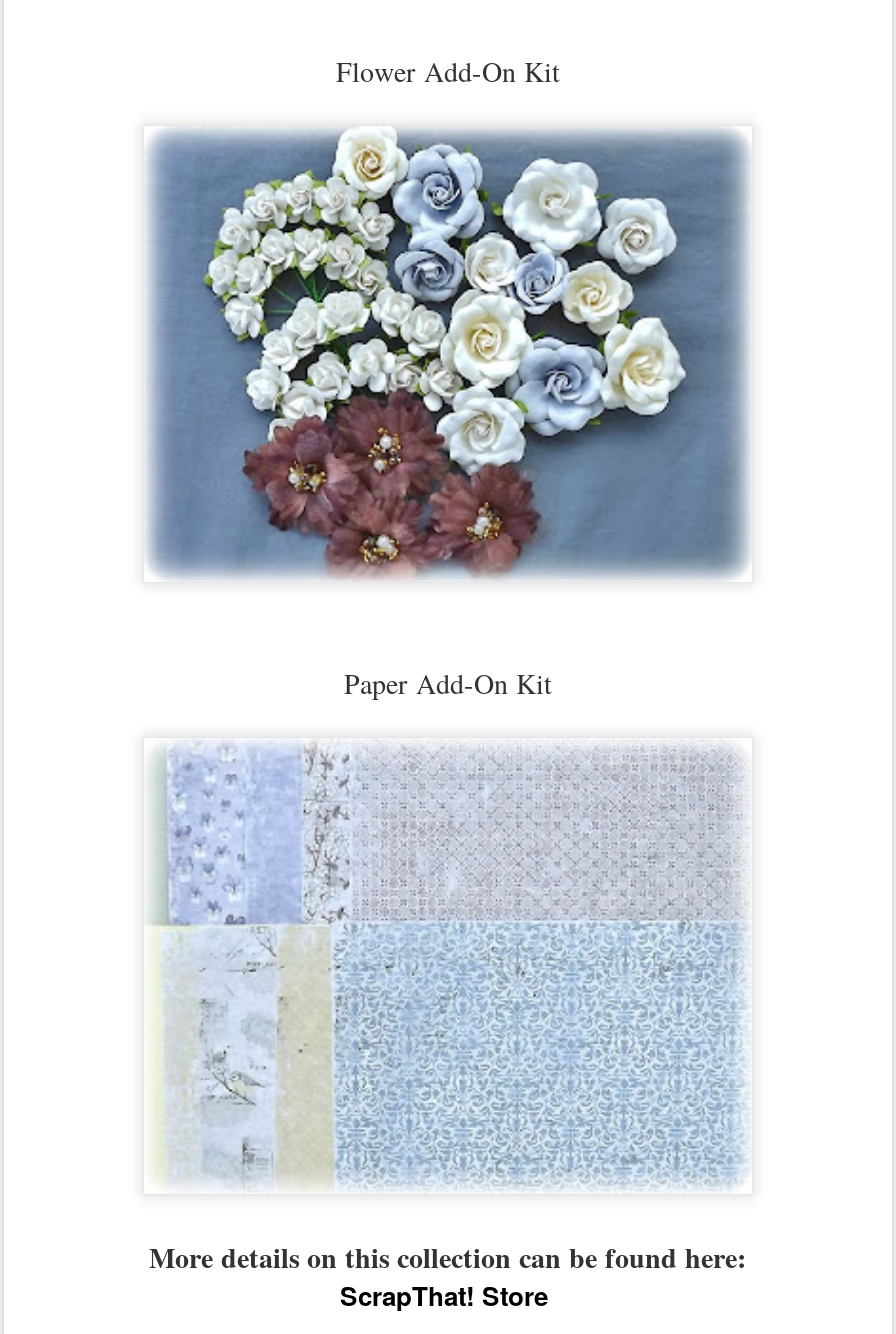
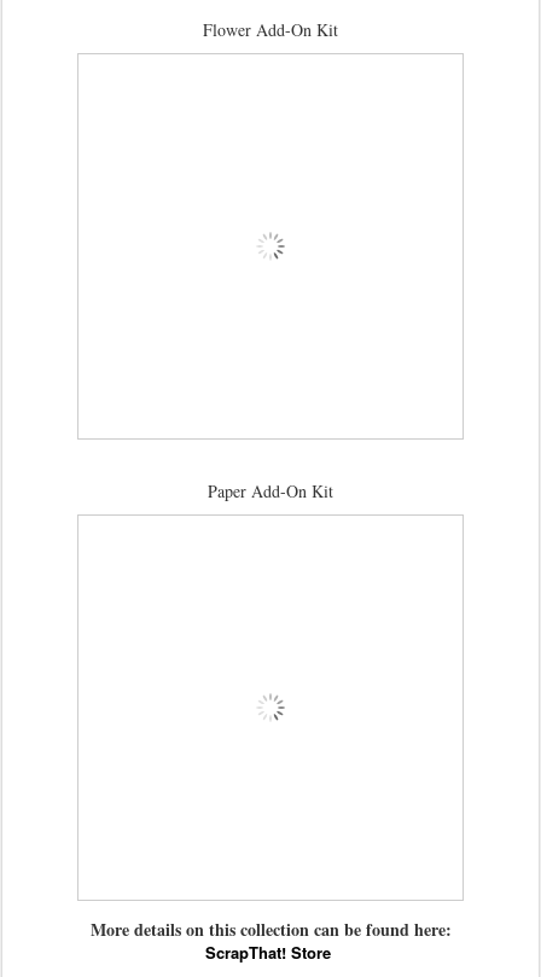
- [image]

- [image]
